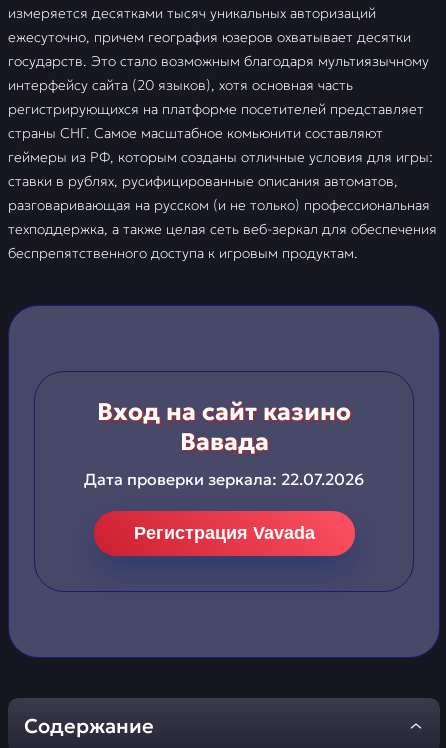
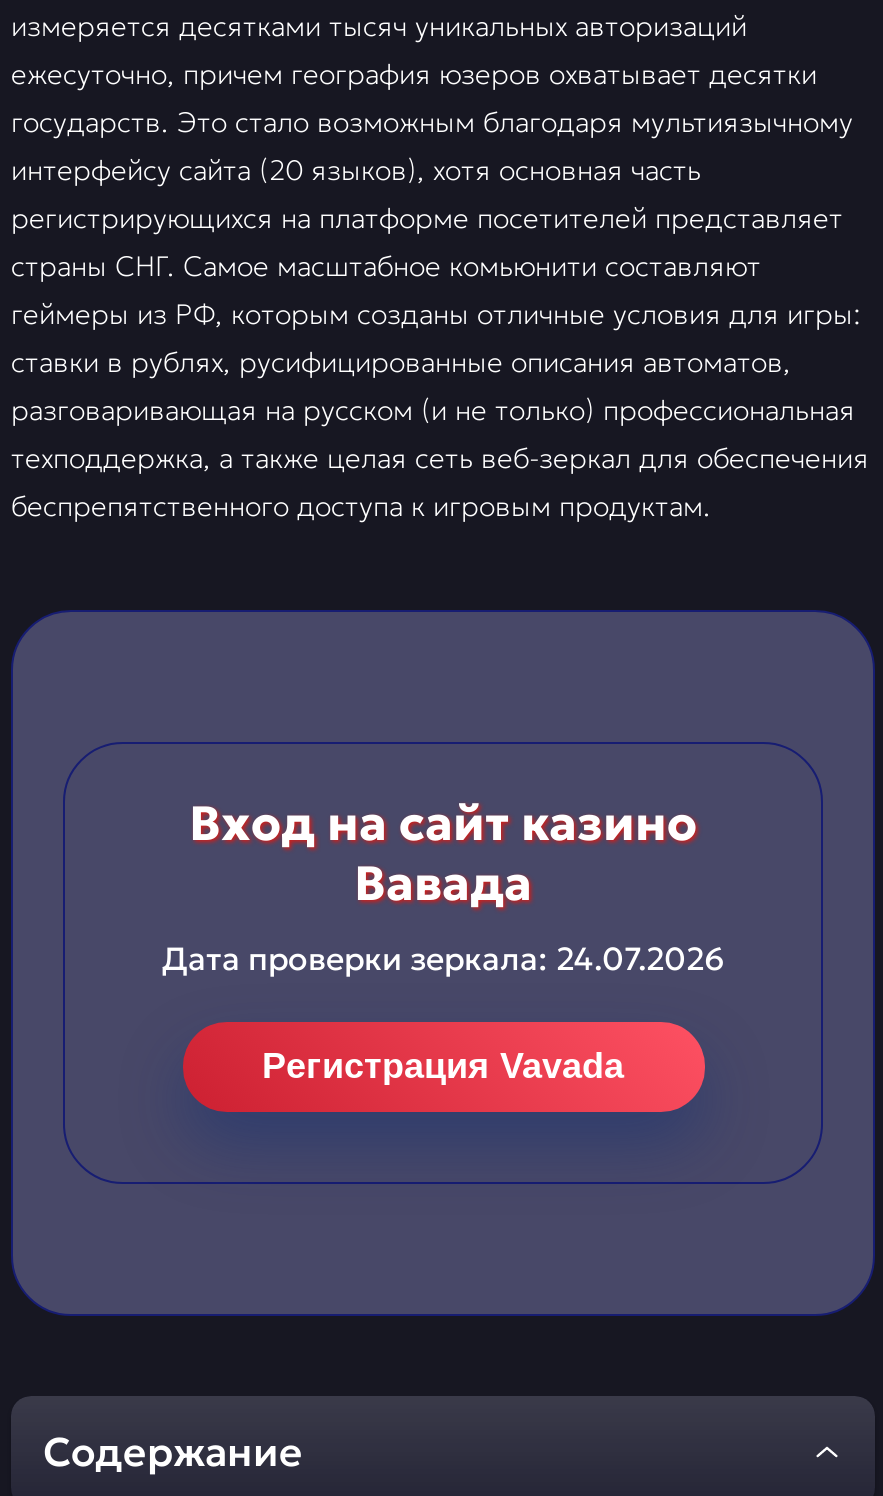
- Дата проверки зеркала: 22.07.2026
+ Дата проверки зеркала: 24.07.2026
